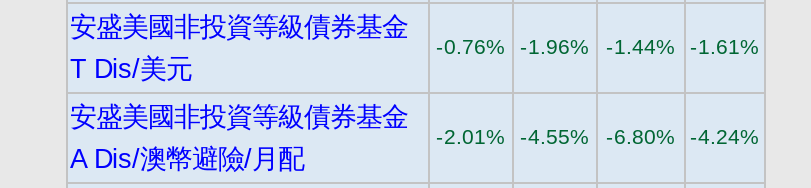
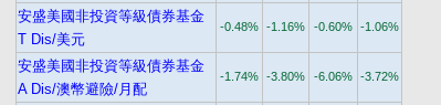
- -0.76% -1.96%
+ -0.48% -1.16%

- -1.44% -1.61%
+ -0.60% -1.06%

- -2.01% -4.55%
+ -1.74% -3.80%

- -6.80% -4.24%
+ -6.06% -3.72%
